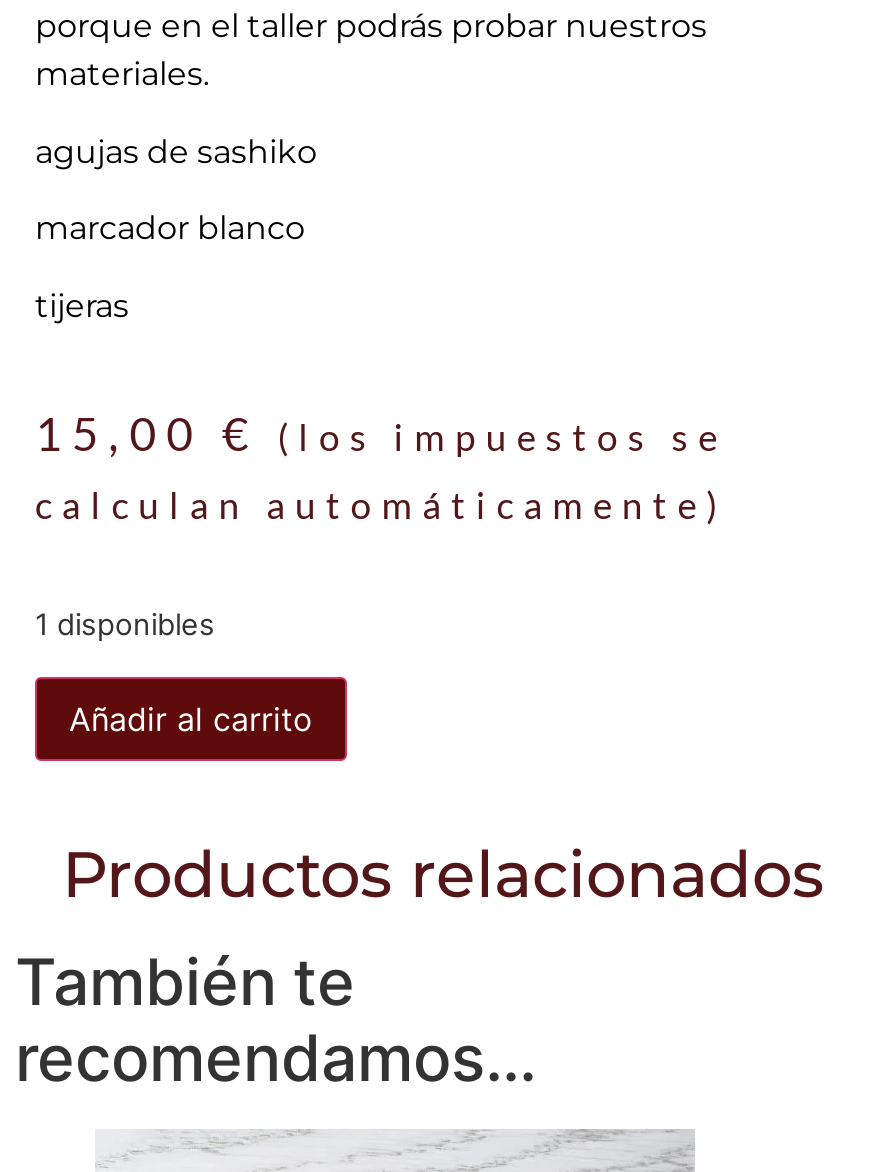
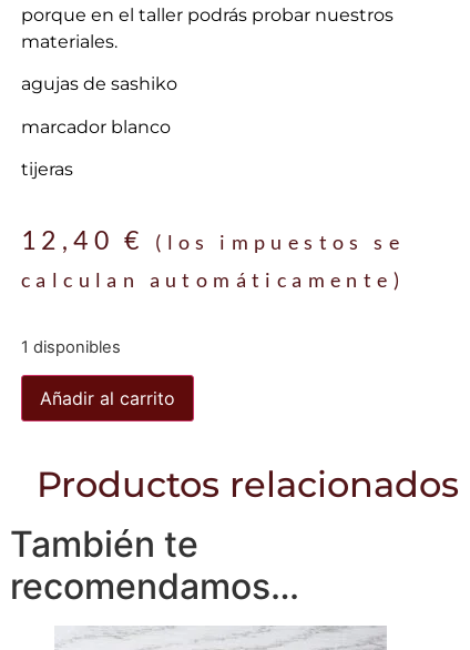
- 15,00 € (los impuestos se
+ 12,40 € (los impuestos se
